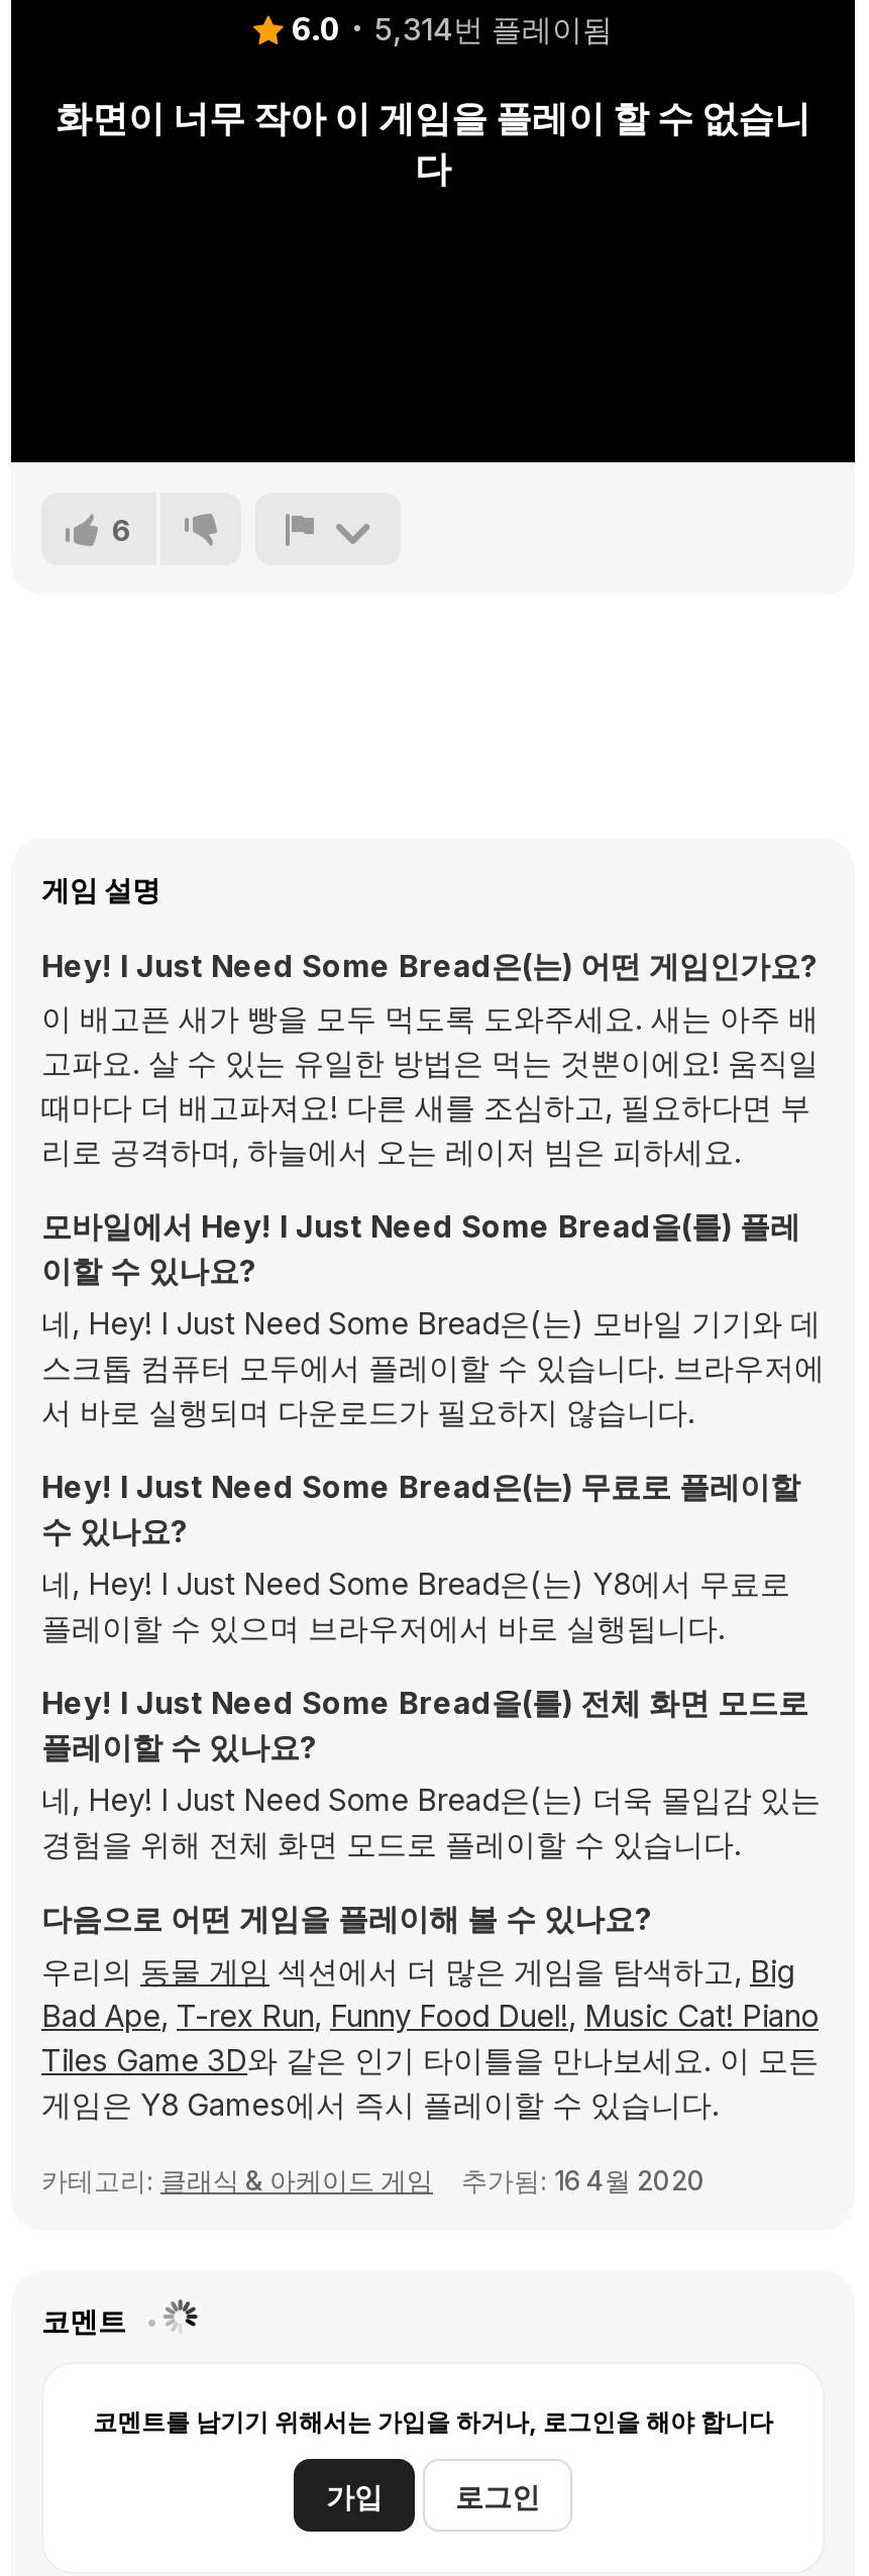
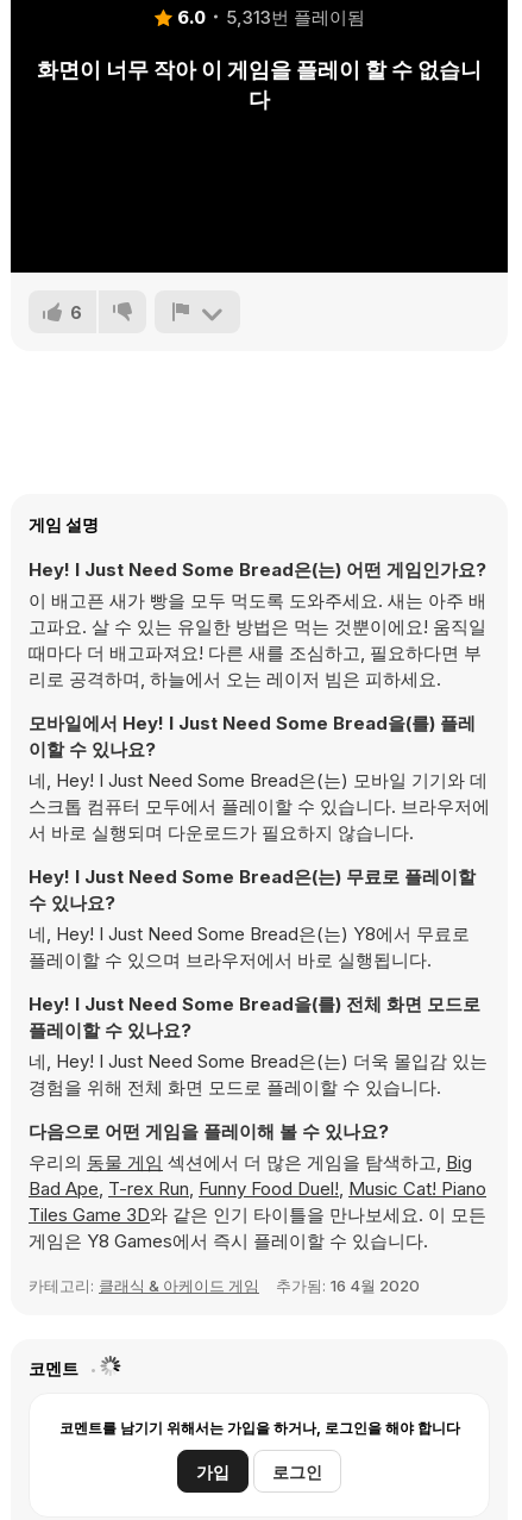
- 6.0 5,314번 플레이됨
+ 6.0 5,313번 플레이됨
